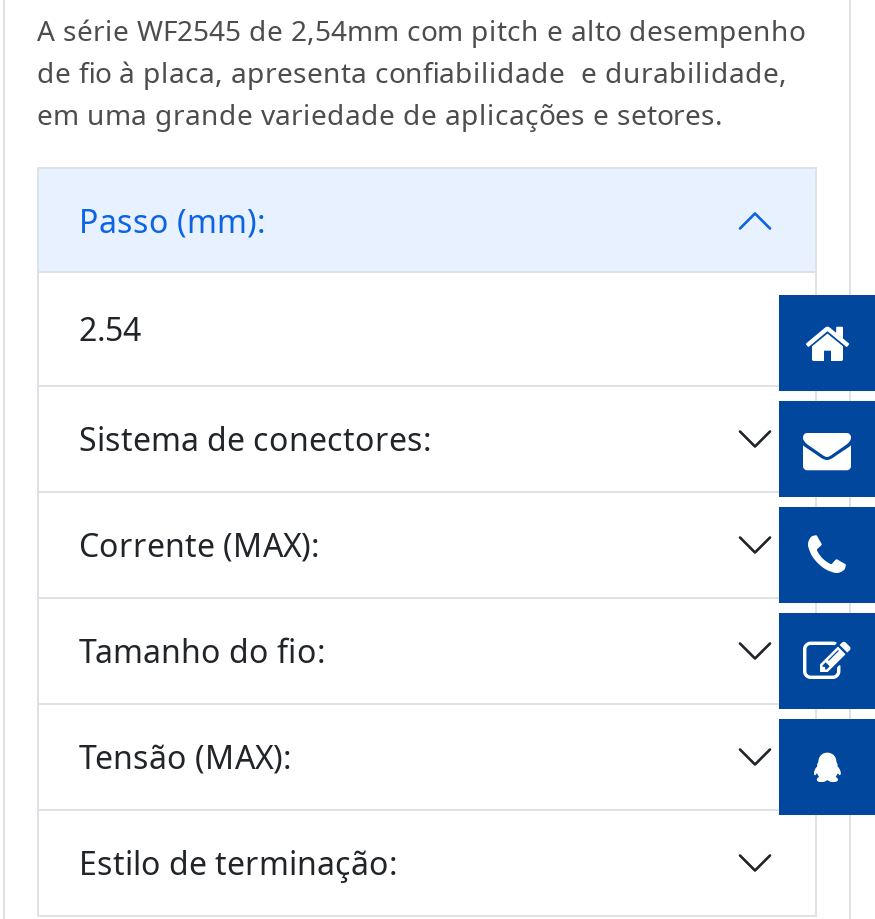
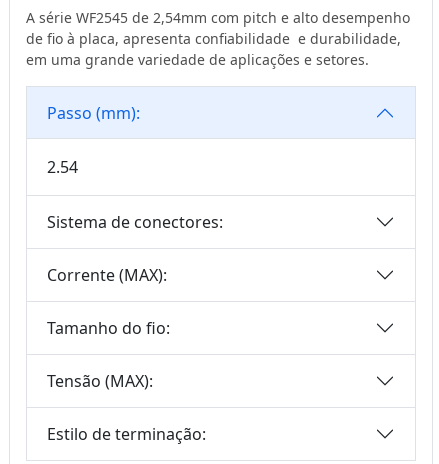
- [image]
